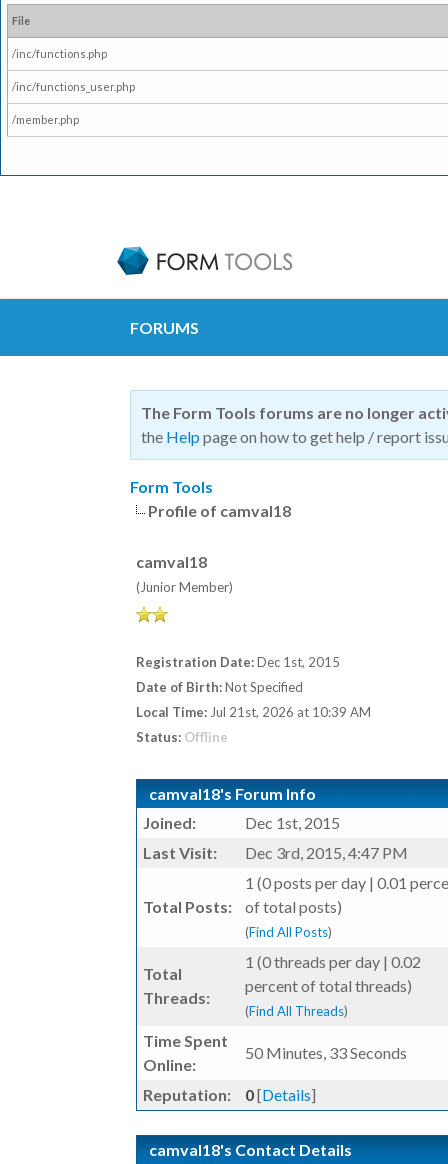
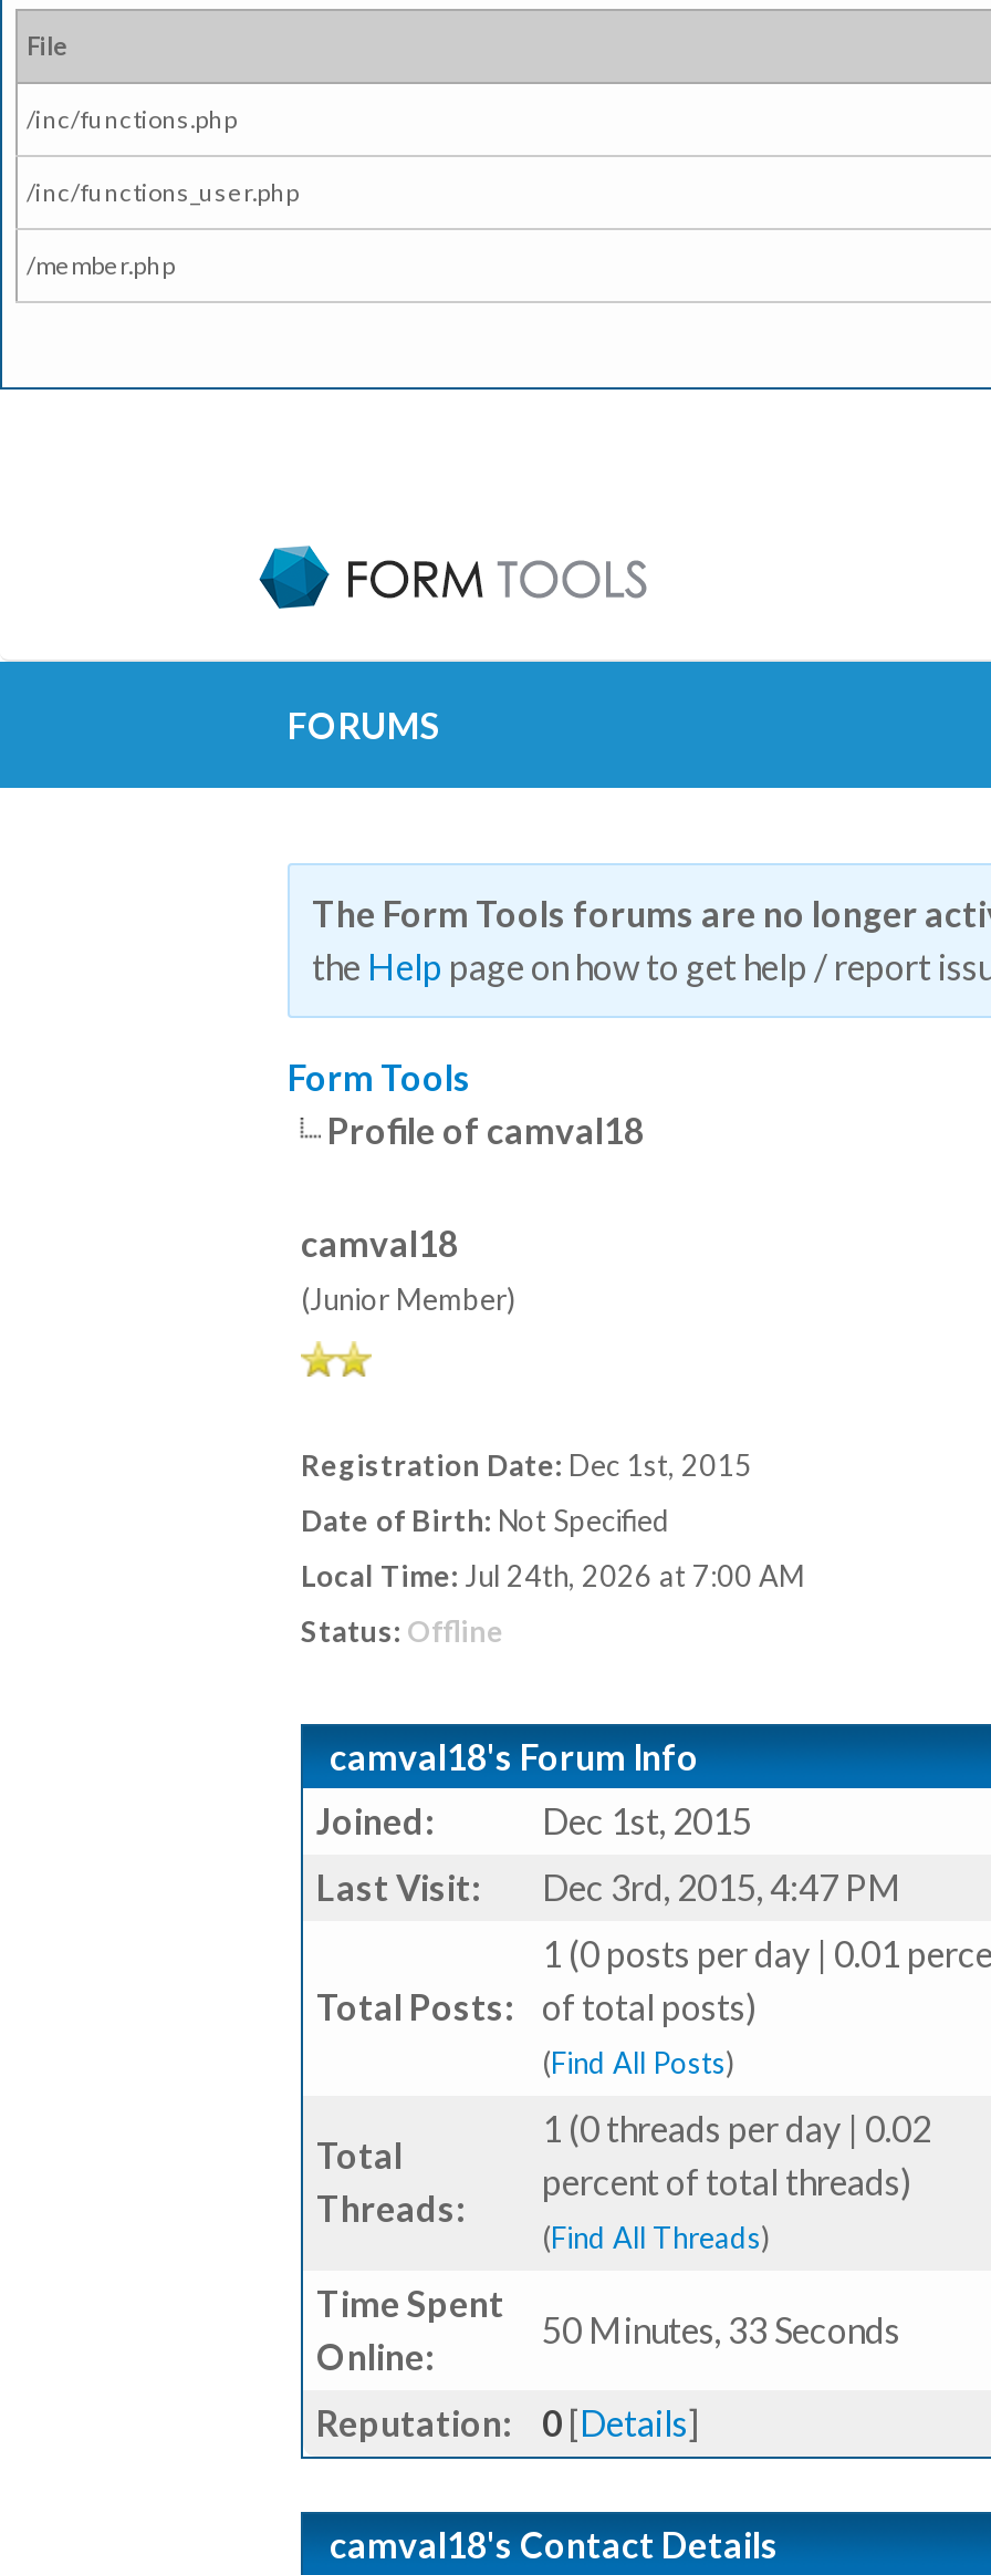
- Local Time: Jul 21st, 2026 at 10:39 AM
+ Local Time: Jul 24th, 2026 at 7:00 AM
